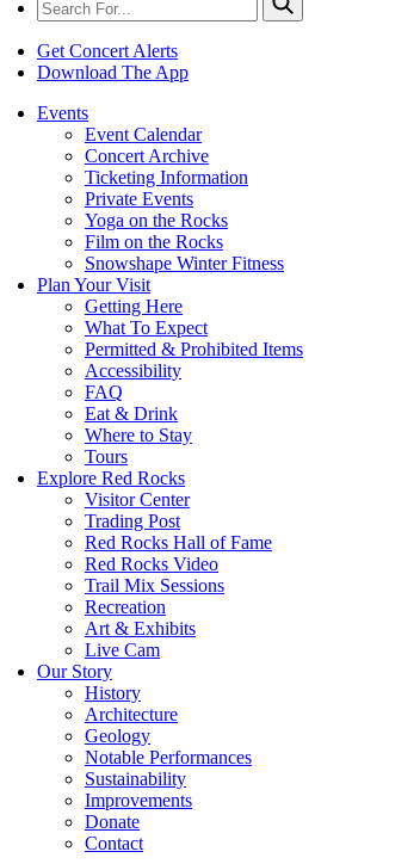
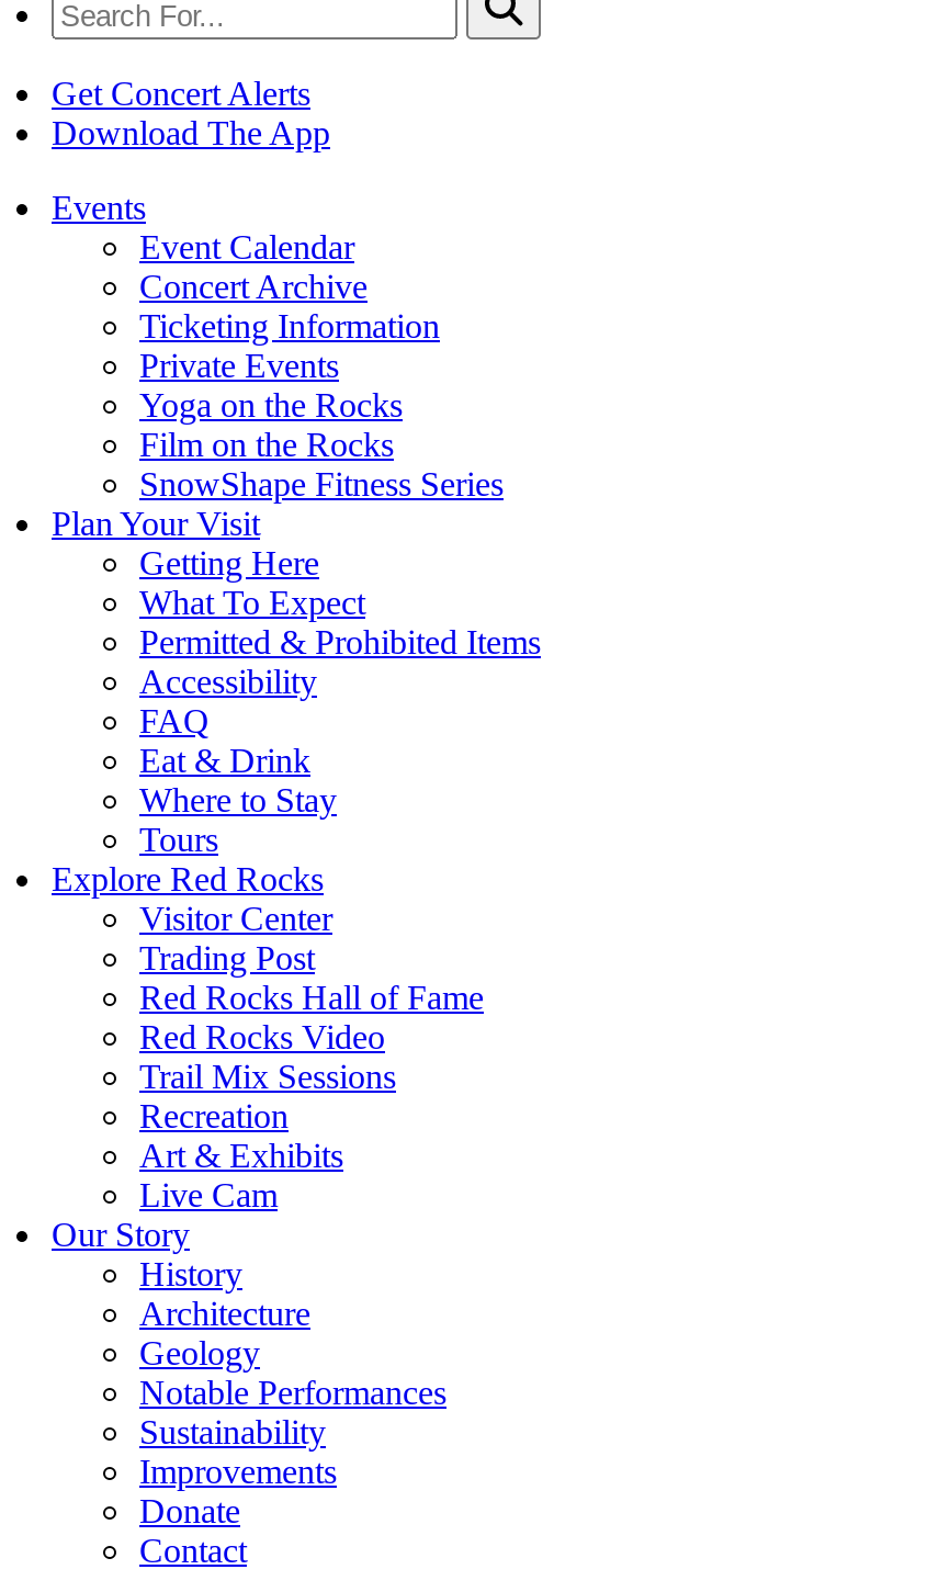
- Snowshape Winter Fitness
+ SnowShape Fitness Series
